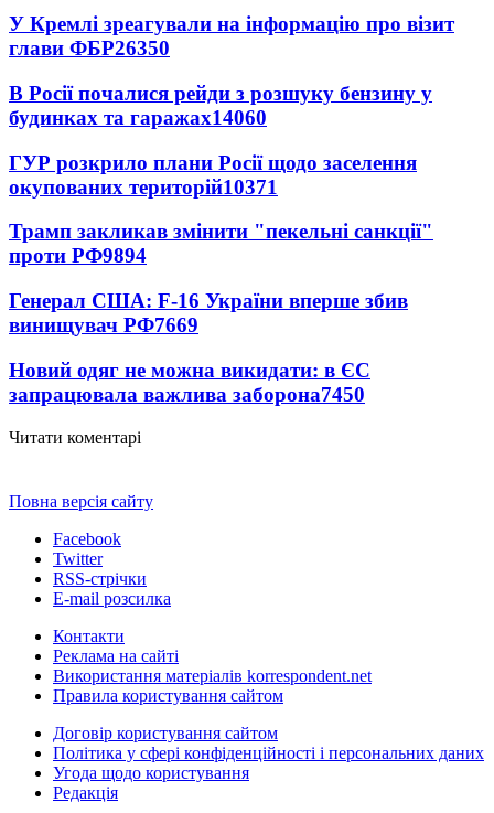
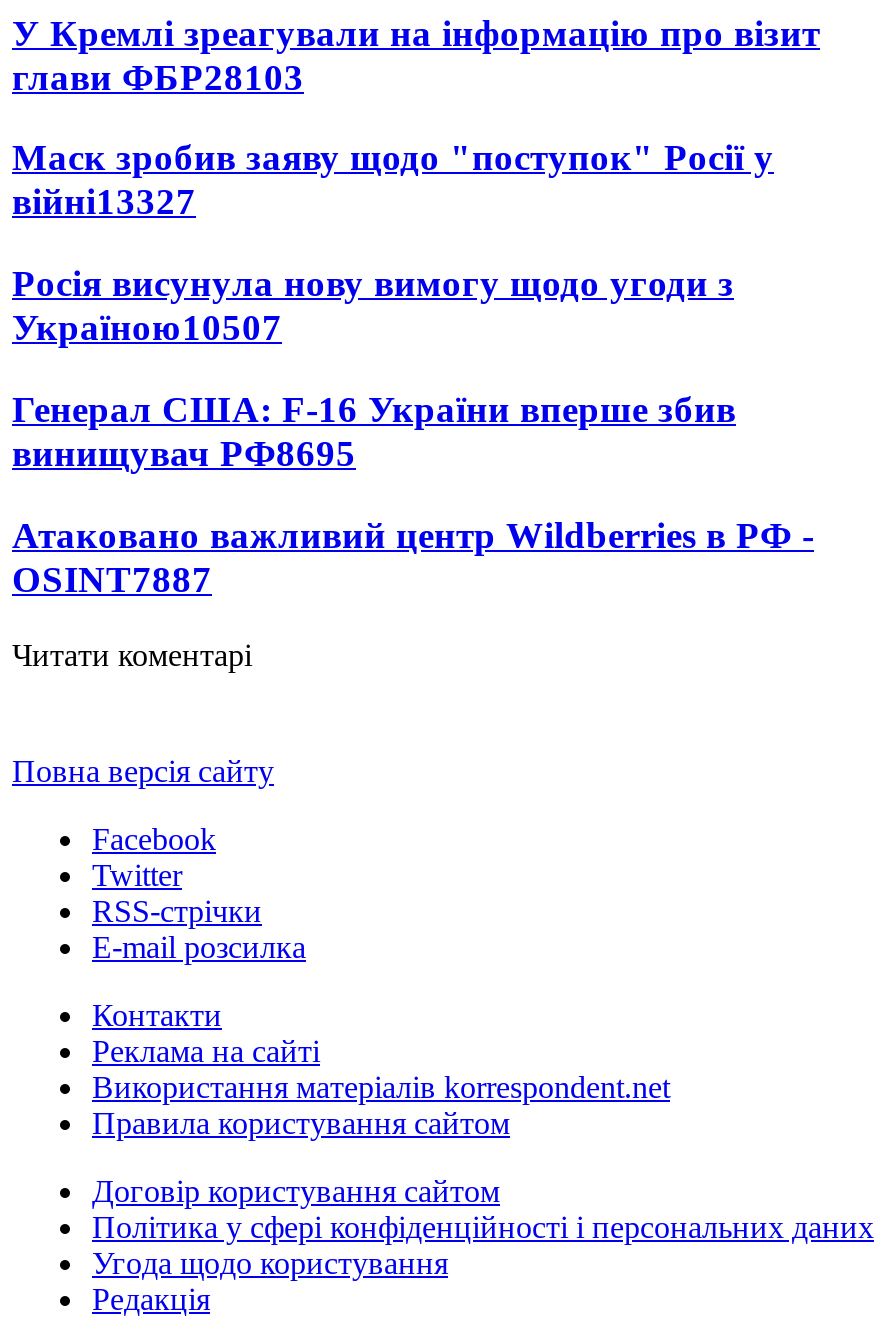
- глави ФБР26350
- В Росії почалися рейди з розшуку бензину у
- будинках та гаражах14060
- ГУР розкрило плани Росії щодо заселення
- окупованих територій10371
- Трамп закликав змінити "пекельні санкції"
- проти РФ9894
+ глави ФБР28103
+ Маск зробив заяву щодо "поступок" Росії у
+ війні13327
+ Росія висунула нову вимогу щодо угоди з
+ Україною10507

- винищувач РФ7669
+ винищувач РФ8695

- Новий одяг не можна викидати: в ЄС
- запрацювала важлива заборона7450
+ Атаковано важливий центр Wildberries в РФ -
+ OSINT7887
